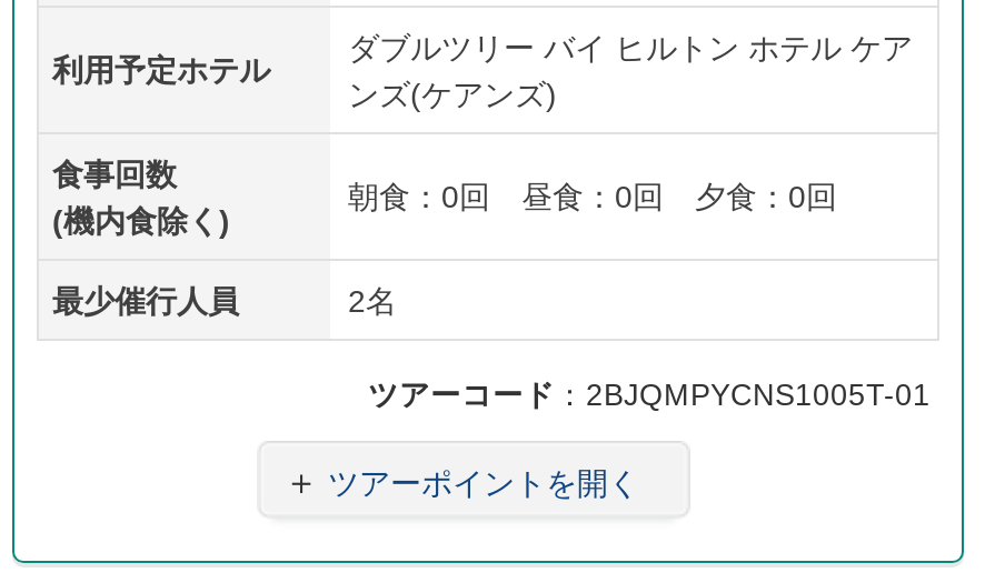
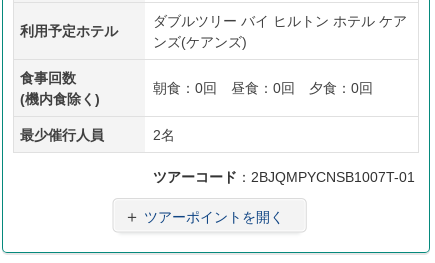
- ツアーコード：2BJQMPYCNS1005T-01
+ ツアーコード：2BJQMPYCNSB1007T-01
